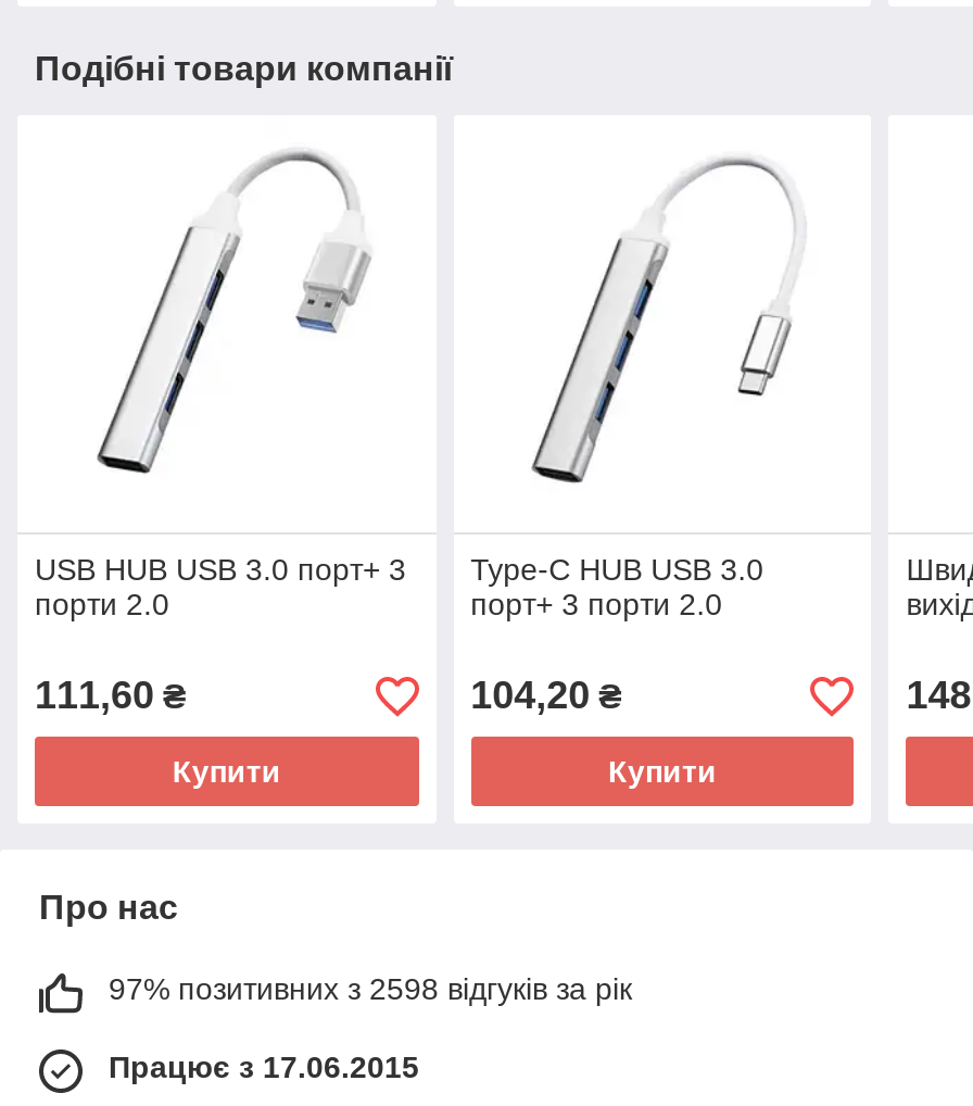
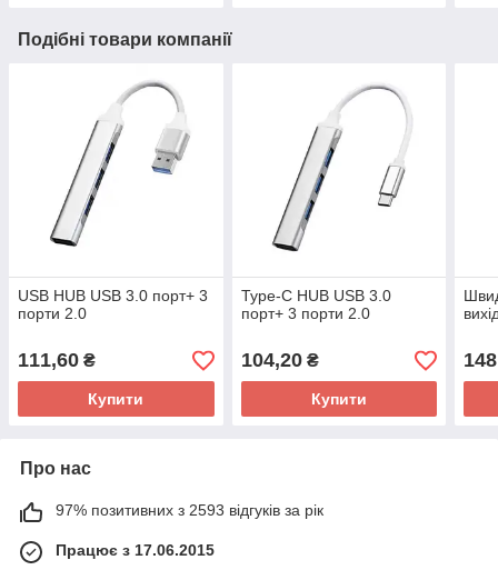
- 97% позитивних з 2598 відгуків за рік
+ 97% позитивних з 2593 відгуків за рік
